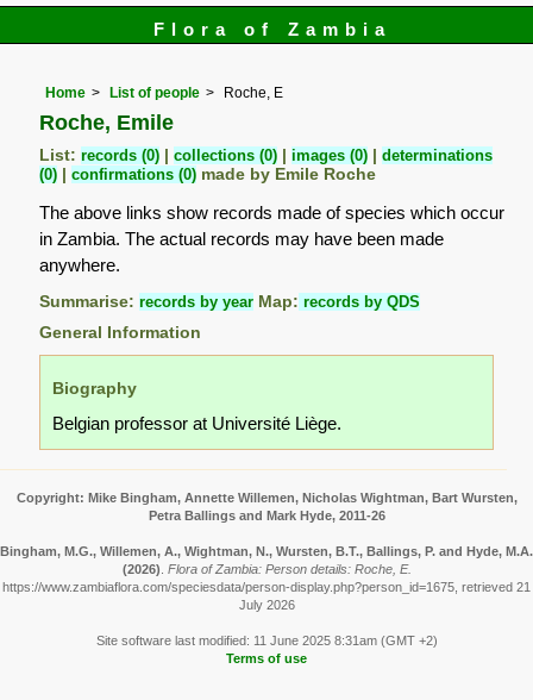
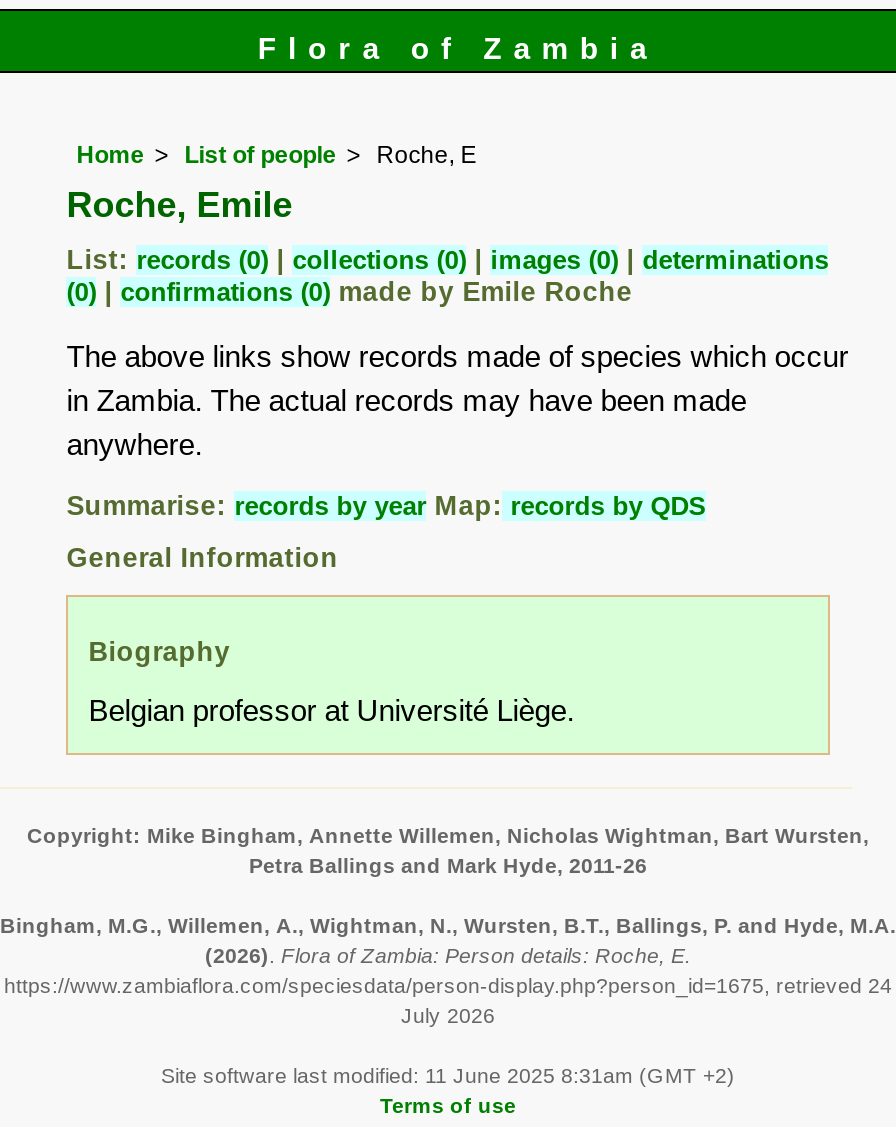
- https://www.zambiaflora.com/speciesdata/person-display.php?person_id=1675, retrieved 21
+ https://www.zambiaflora.com/speciesdata/person-display.php?person_id=1675, retrieved 24
